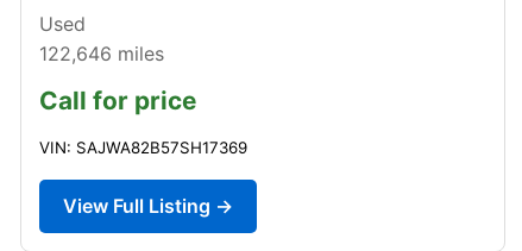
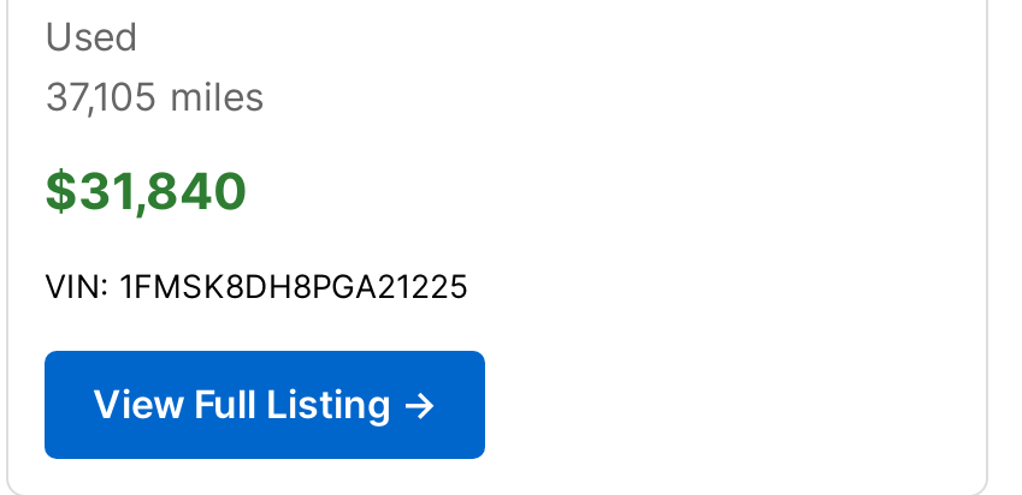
- 122,646 miles
+ 37,105 miles

- Call for price
+ $31,840

- VIN: SAJWA82B57SH17369
+ VIN: 1FMSK8DH8PGA21225
